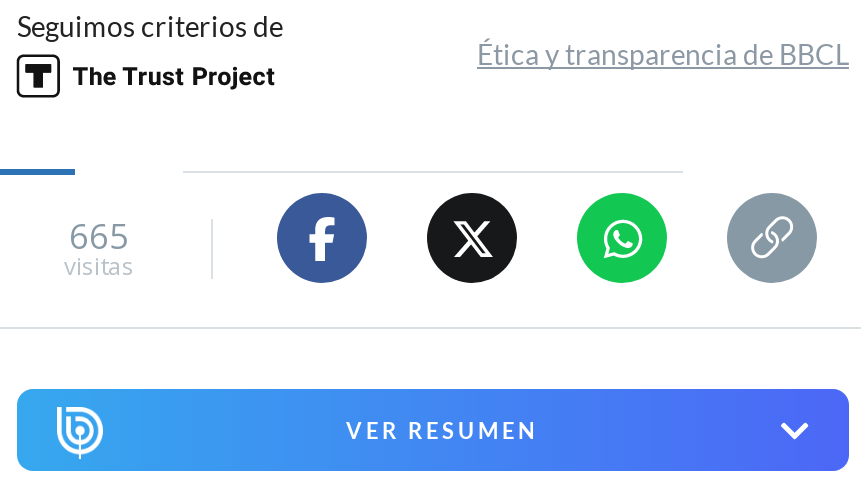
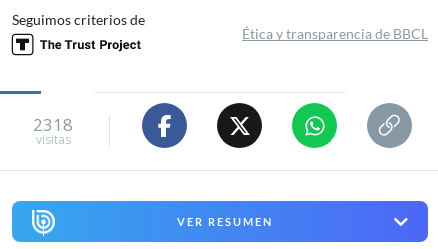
- 665
+ 2318
